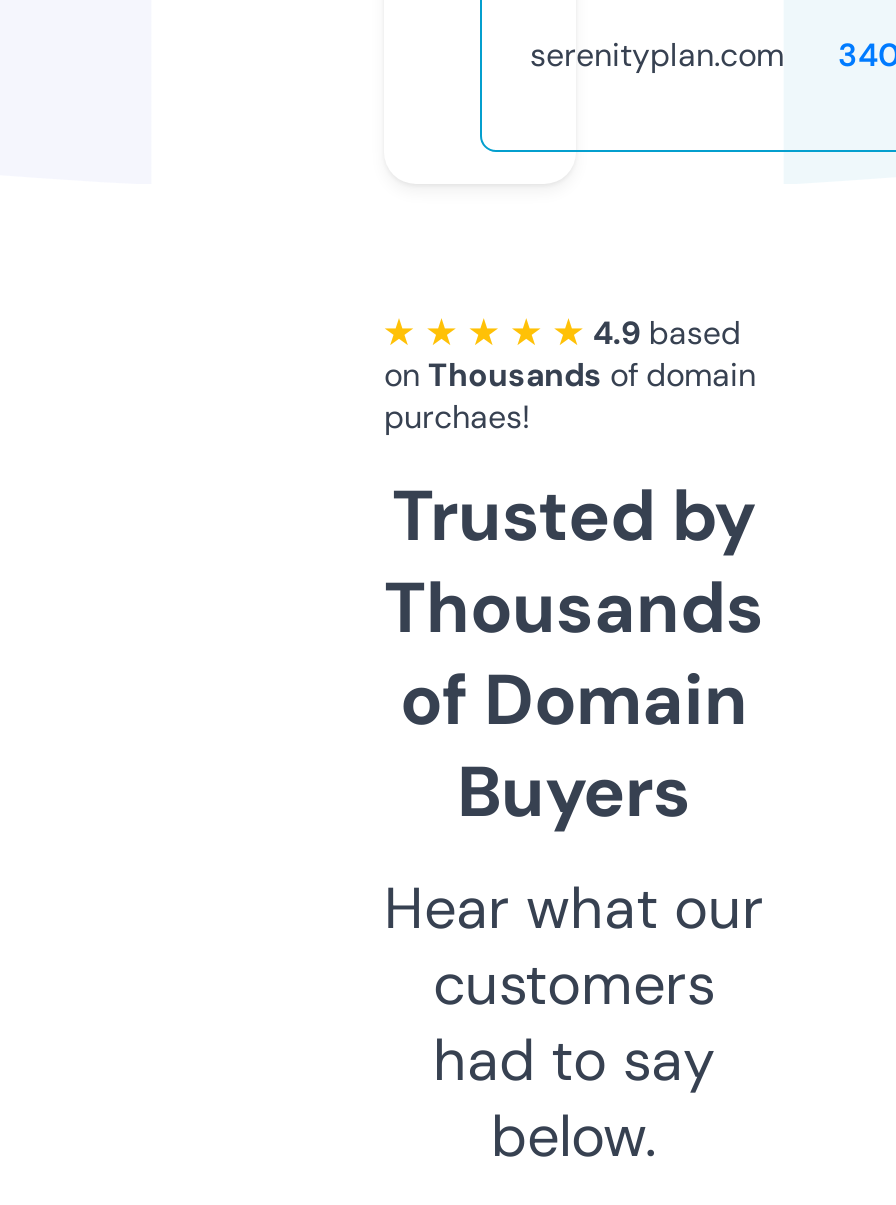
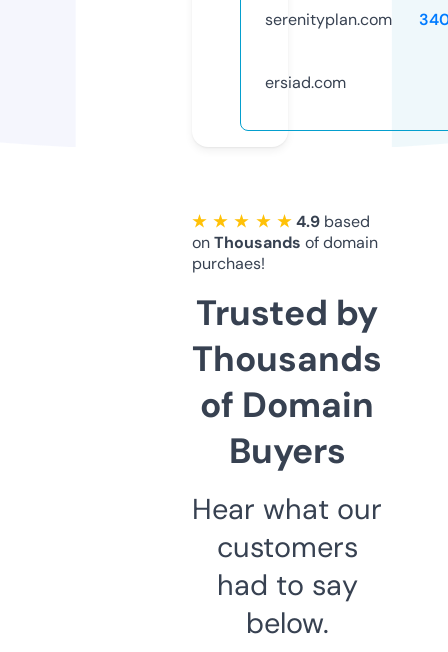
+ ersiad.com
